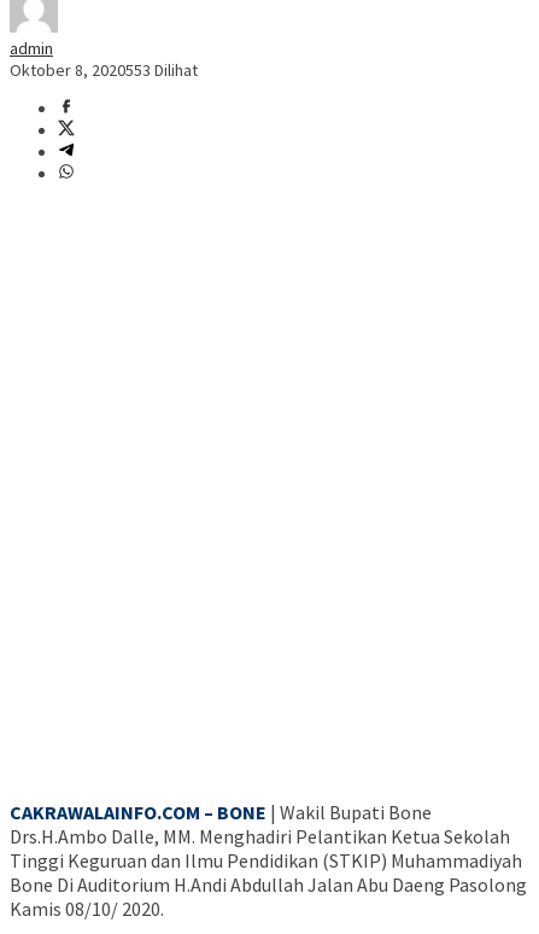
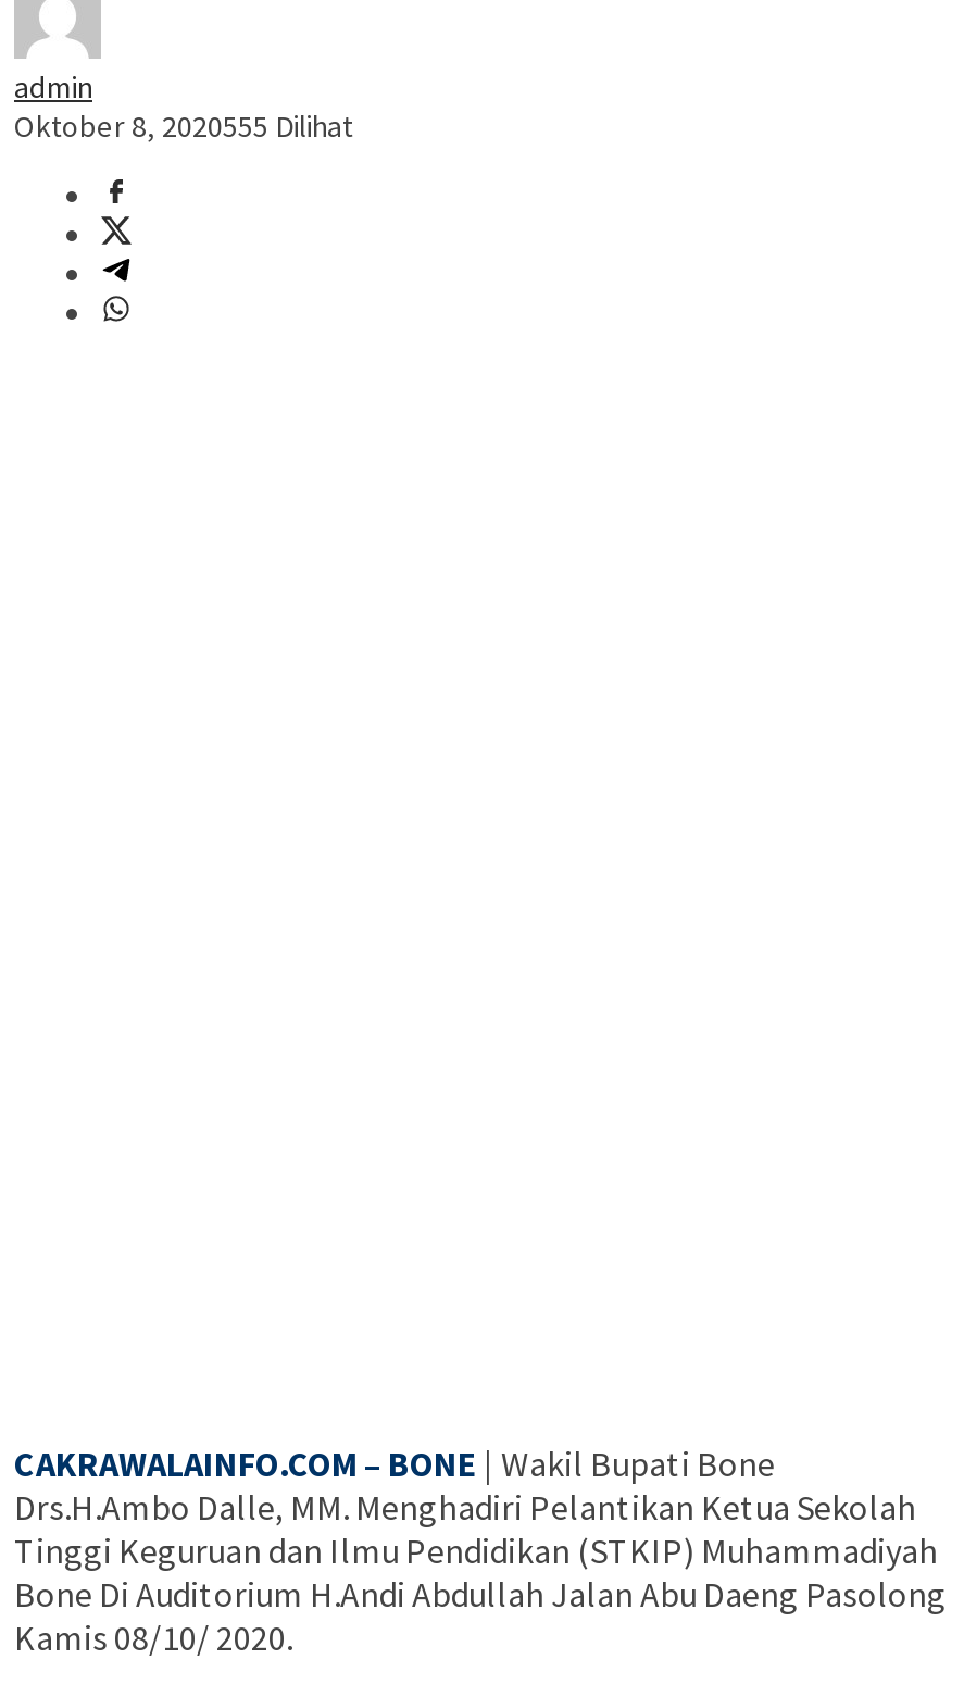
- Oktober 8, 2020553 Dilihat
+ Oktober 8, 2020555 Dilihat
